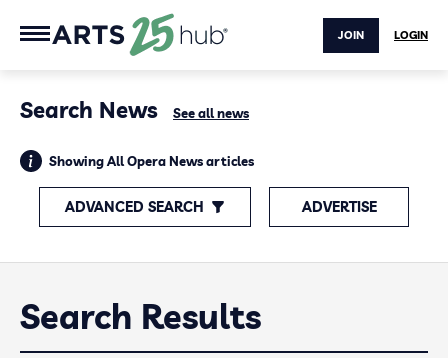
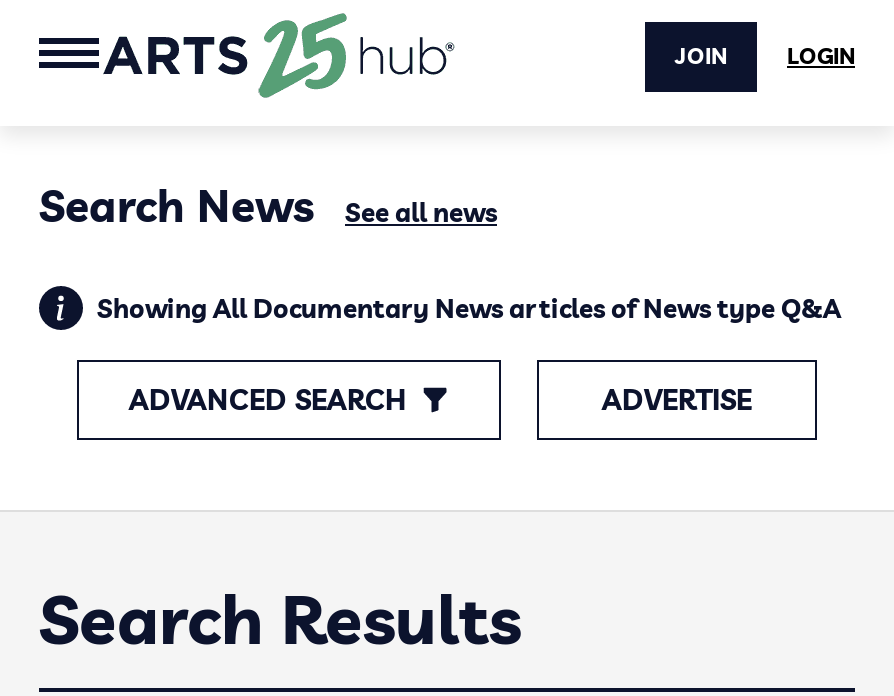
- Showing All Opera News articles
+ Showing All Documentary News articles of News type Q&A
